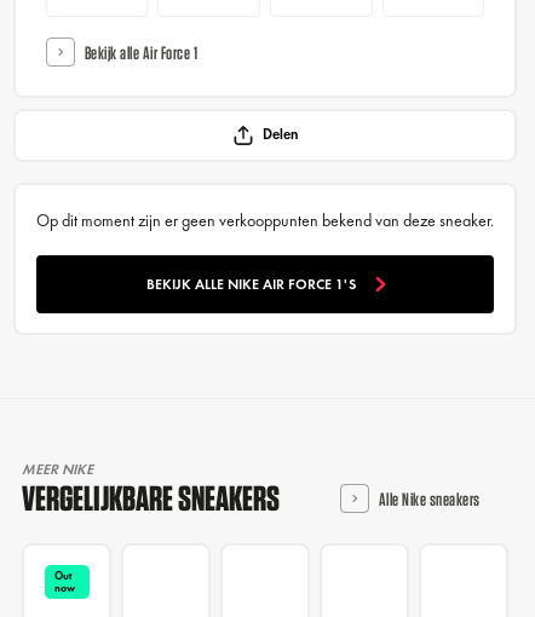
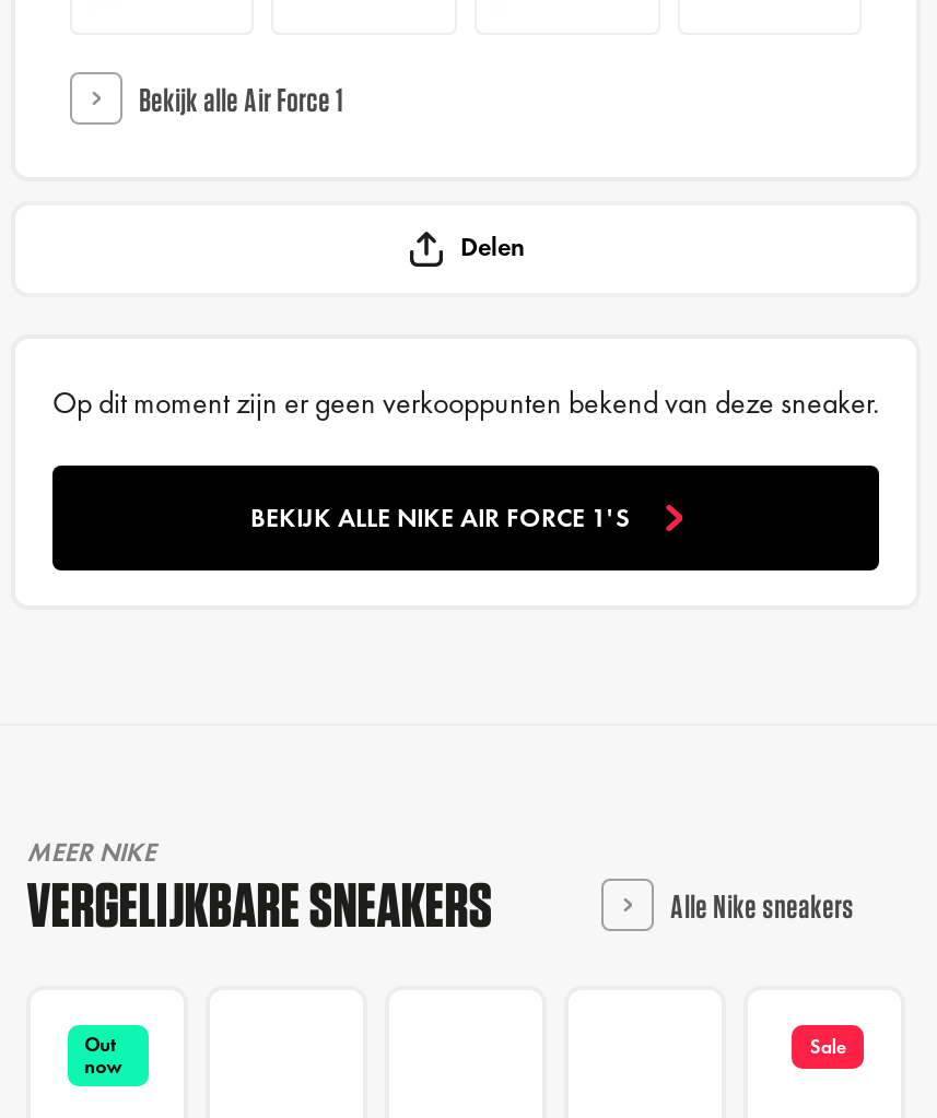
+ Sale
